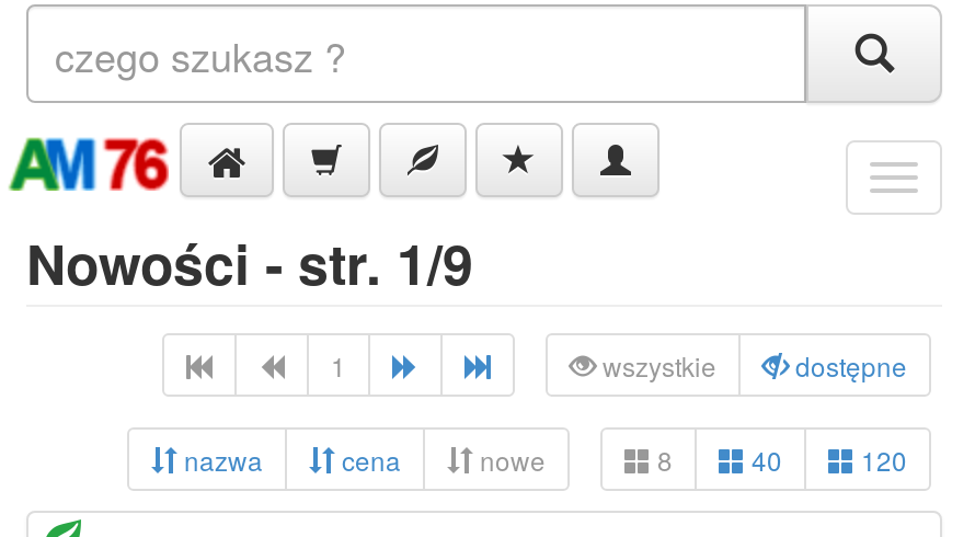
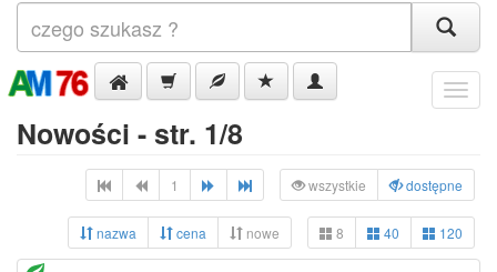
- Nowości - str. 1/9
+ Nowości - str. 1/8
